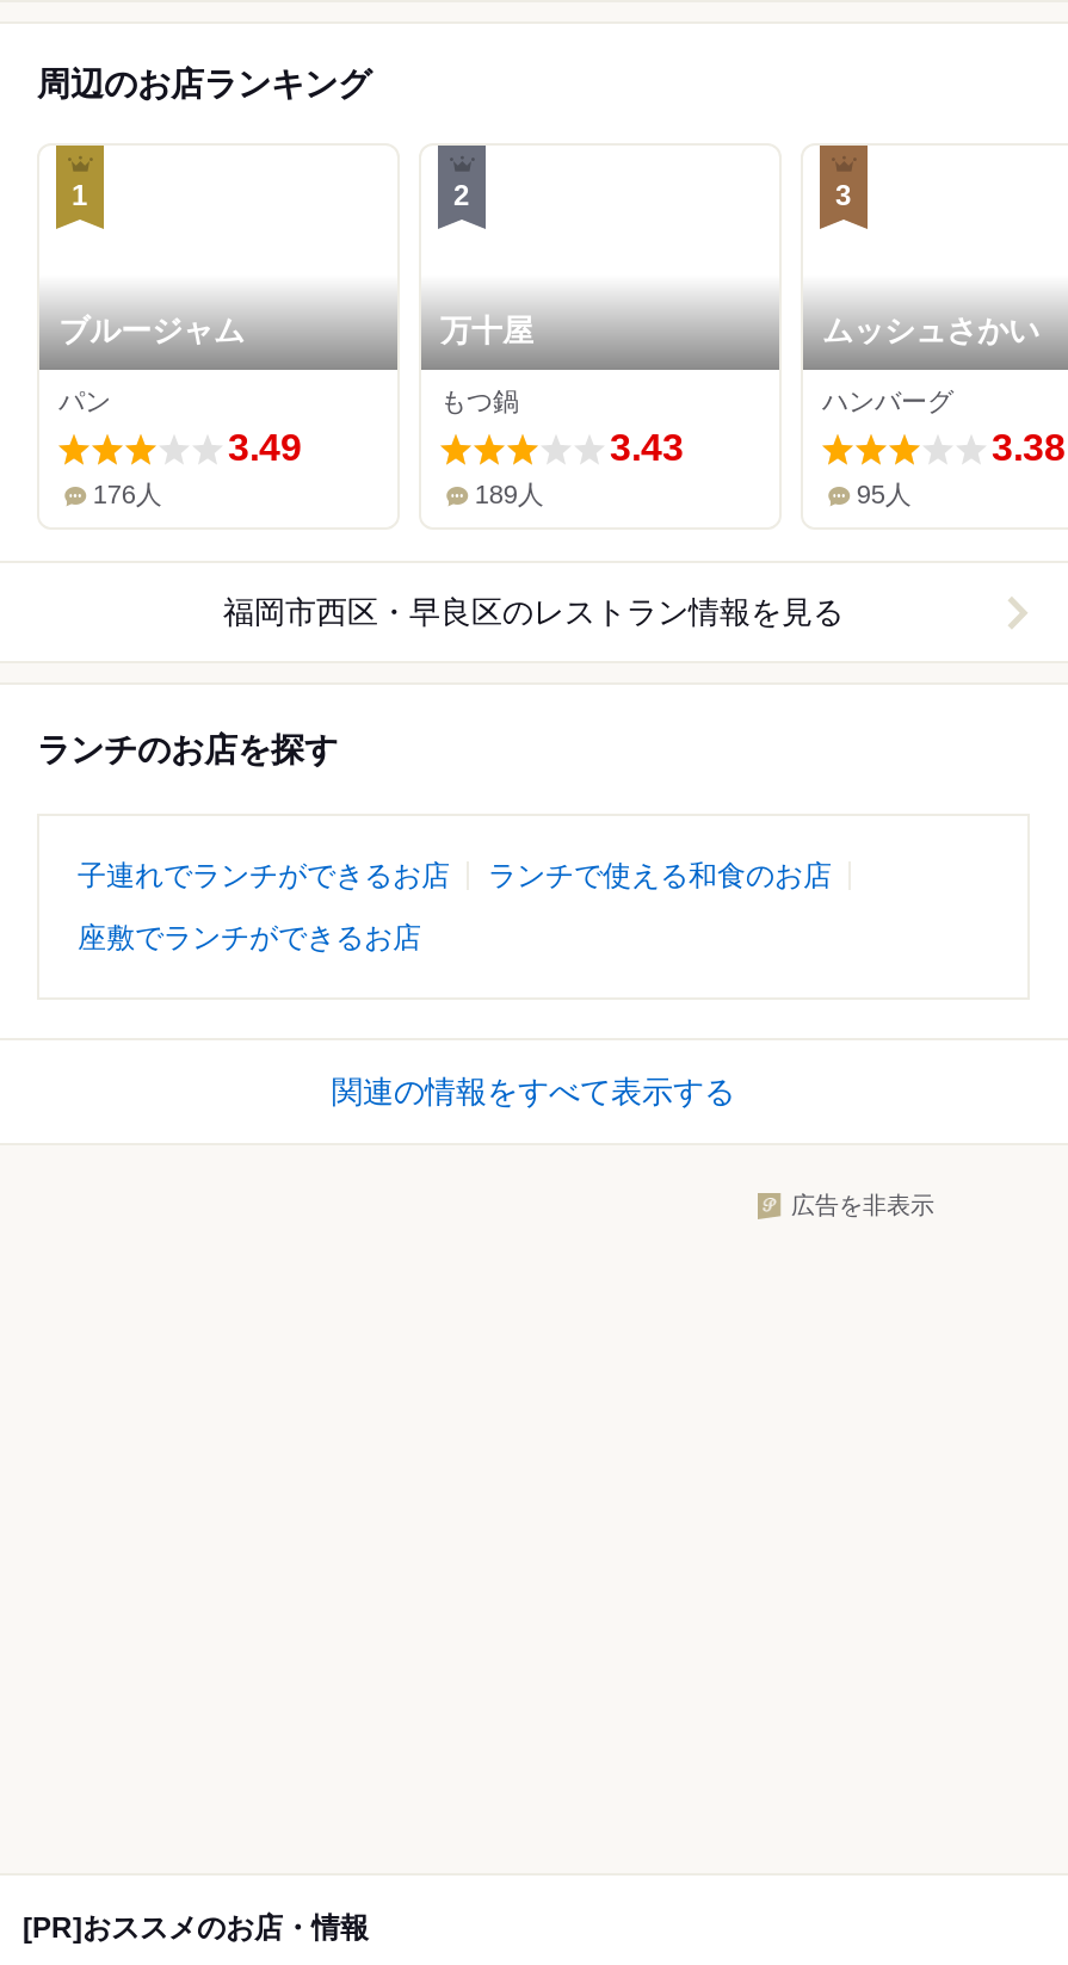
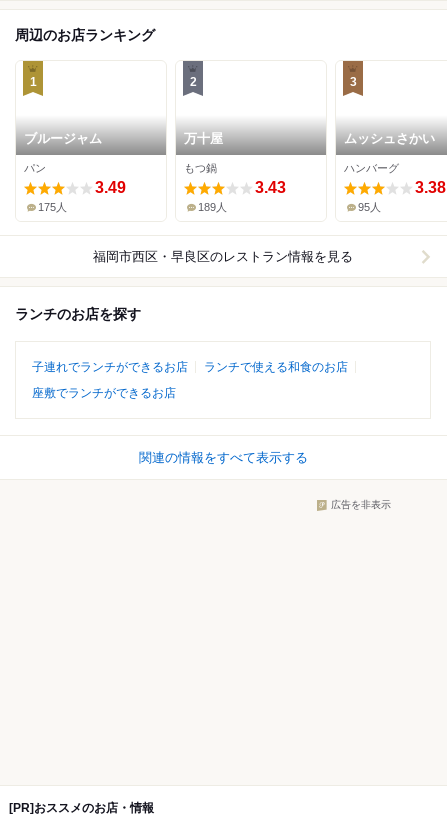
- 176人
+ 175人
